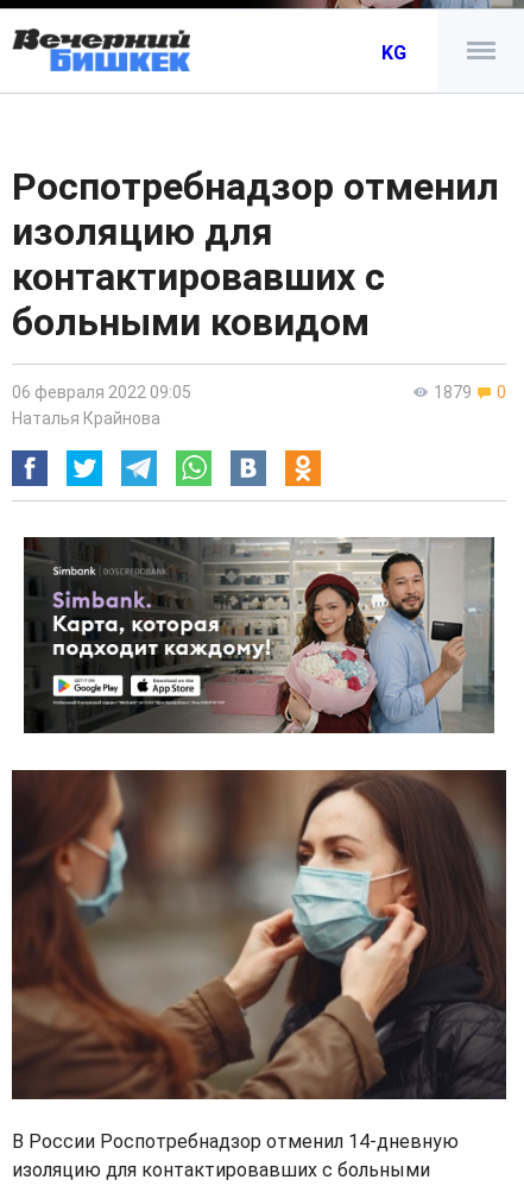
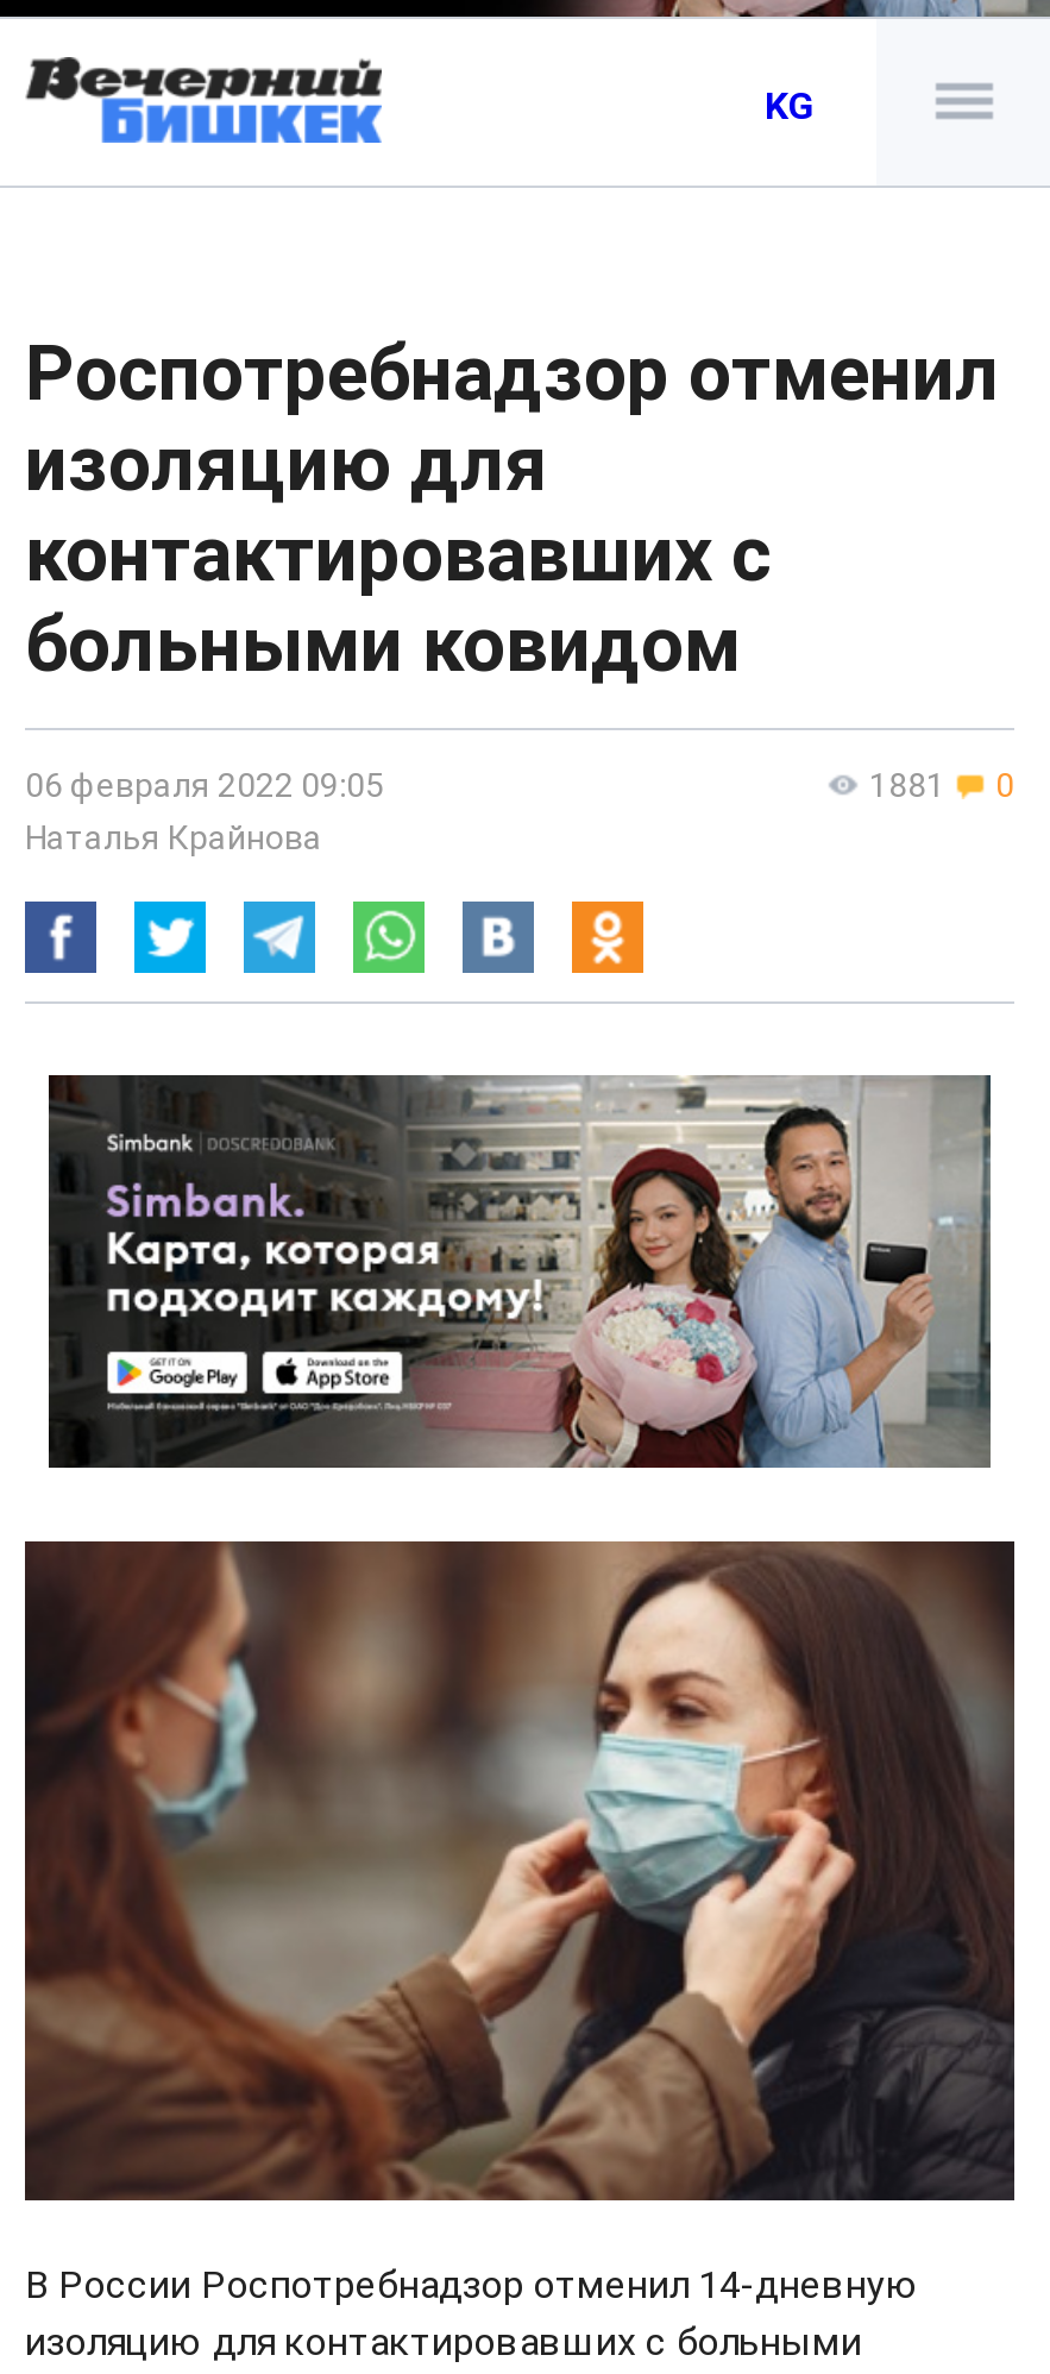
- 1879 0
+ 1881 0
